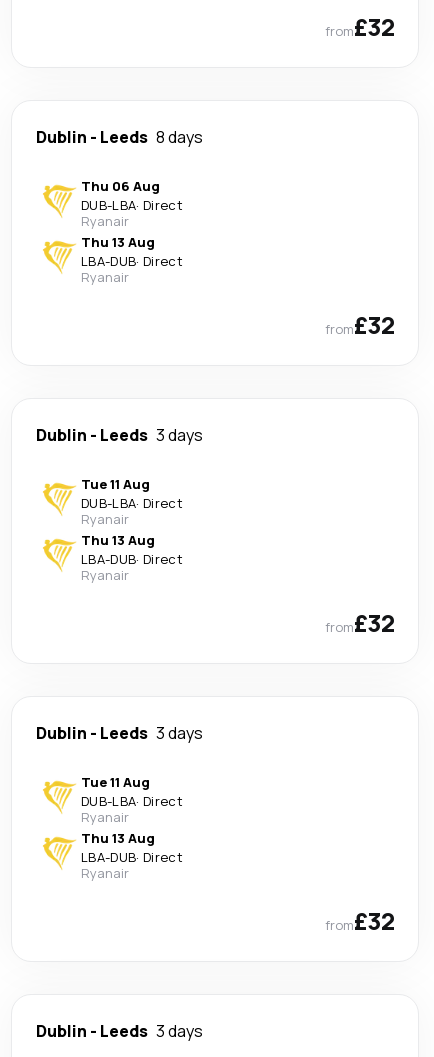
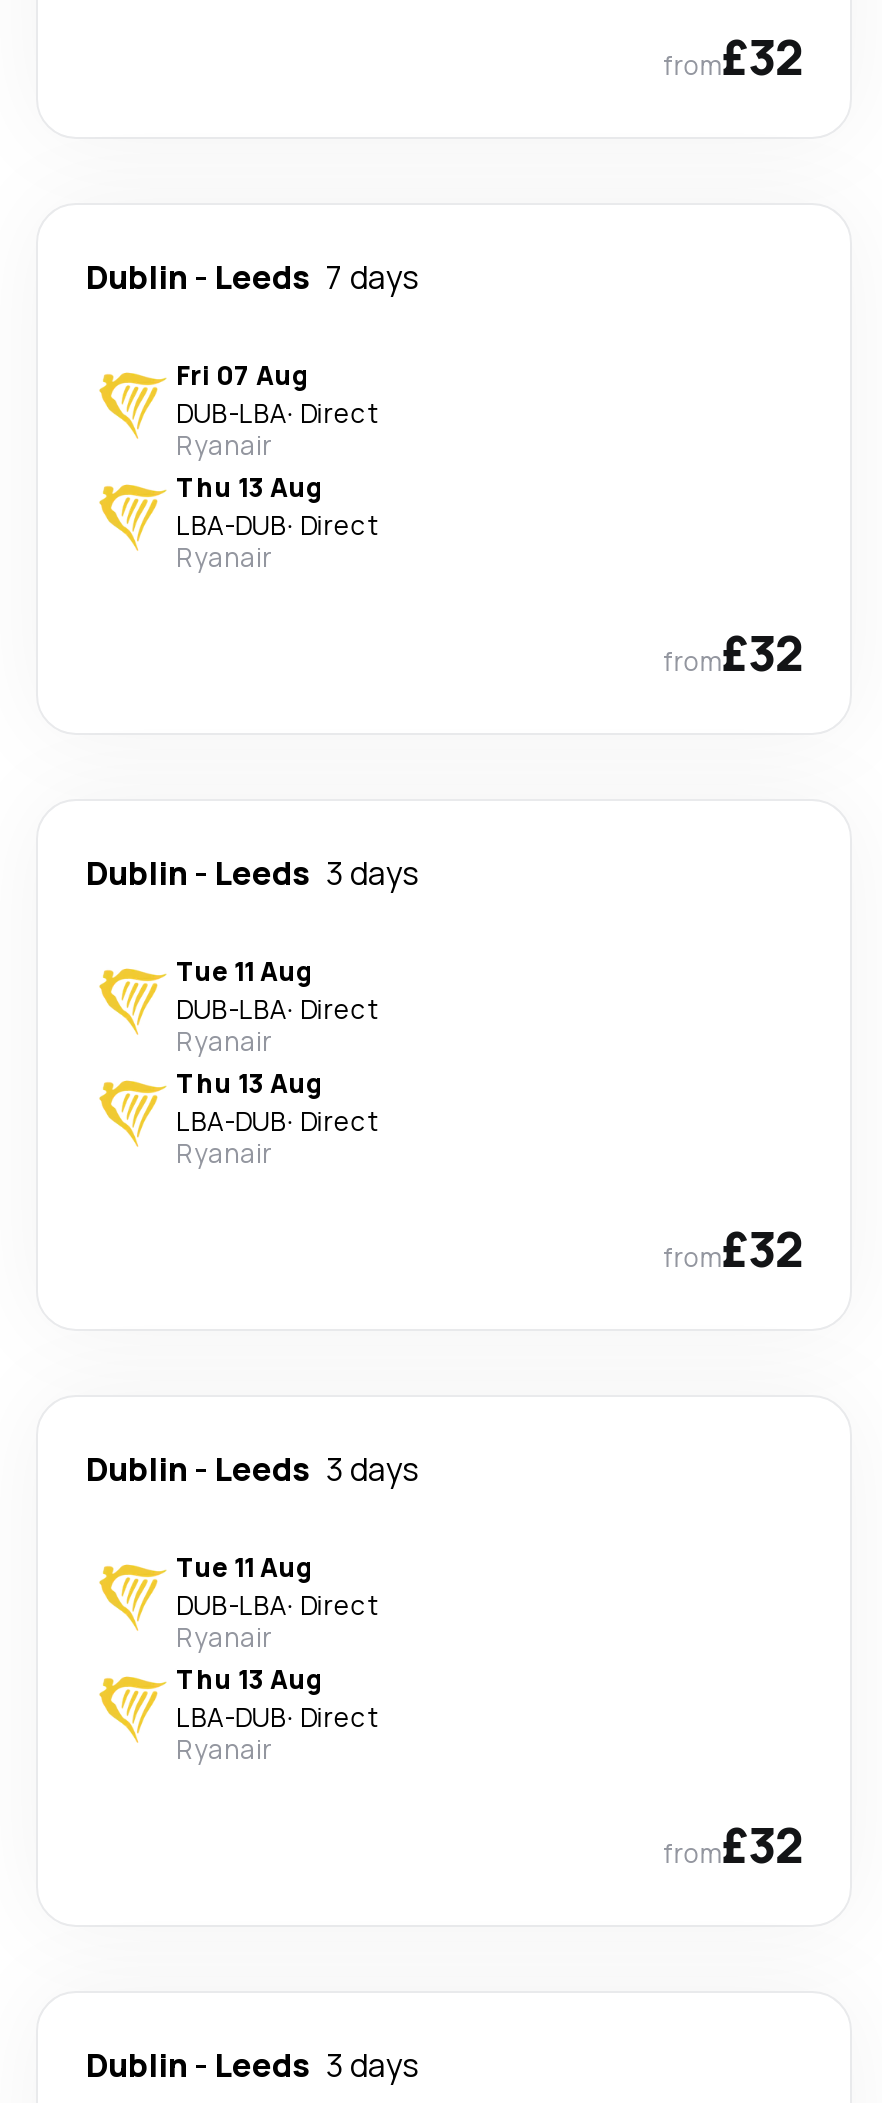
- Dublin - Leeds 8 days
+ Dublin - Leeds 7 days

- Thu 06 Aug
+ Fri 07 Aug
